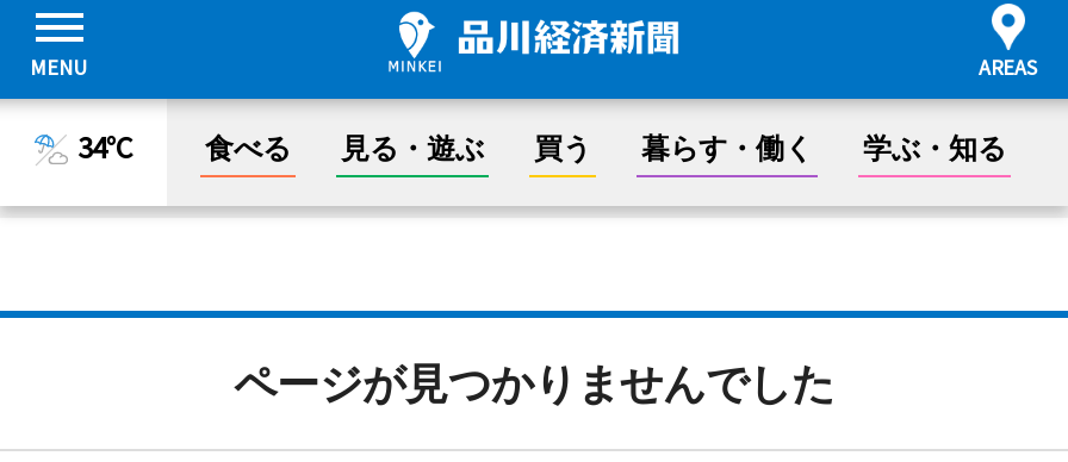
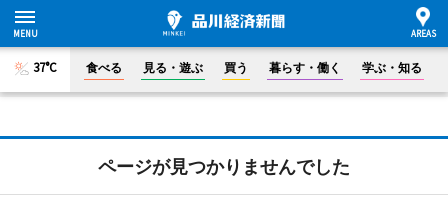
- 34°C 食べる 見る・遊ぶ 買う 暮らす・働く 学ぶ・知る
+ 37°C 食べる 見る・遊ぶ 買う 暮らす・働く 学ぶ・知る
